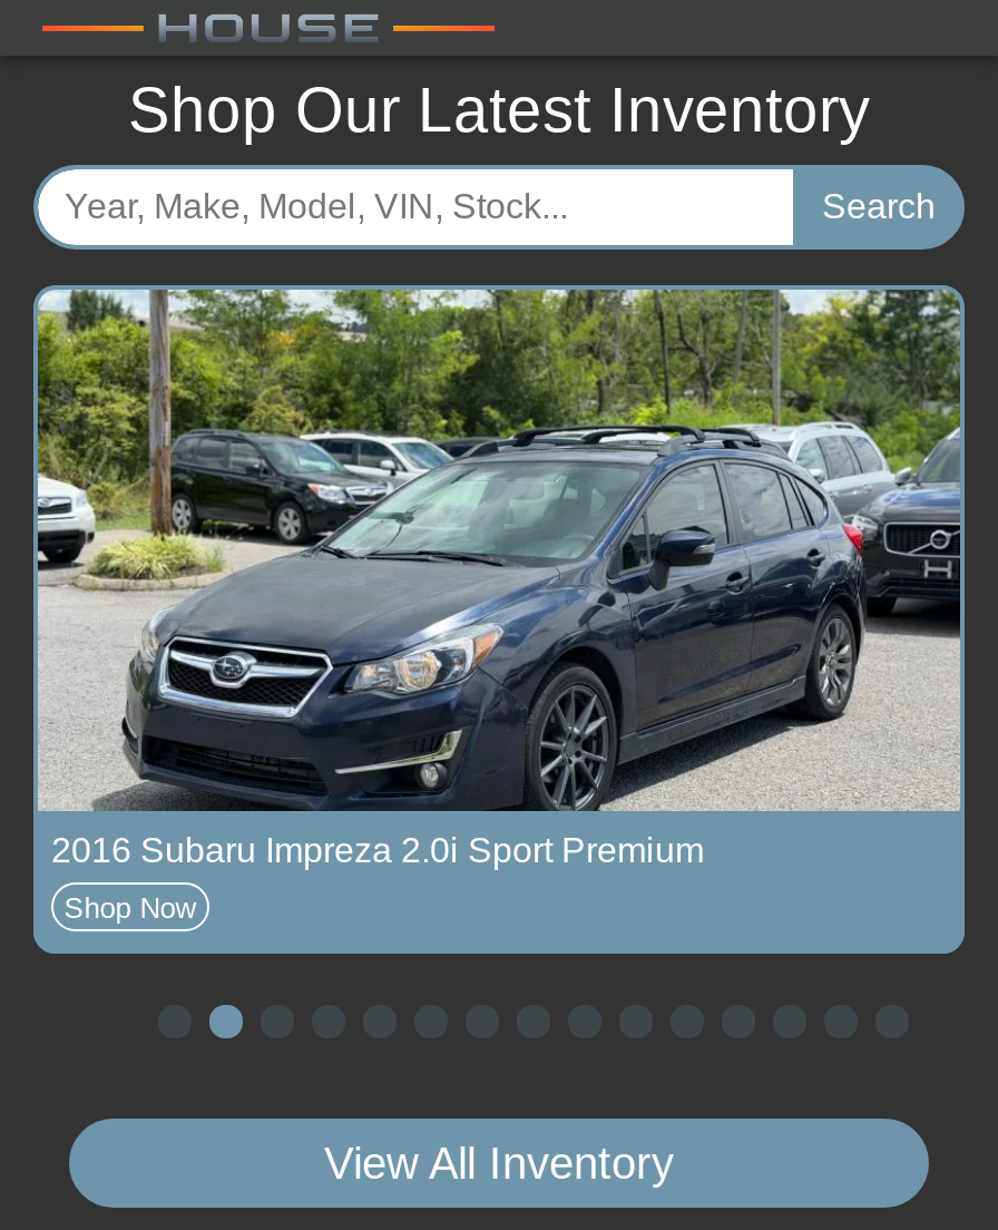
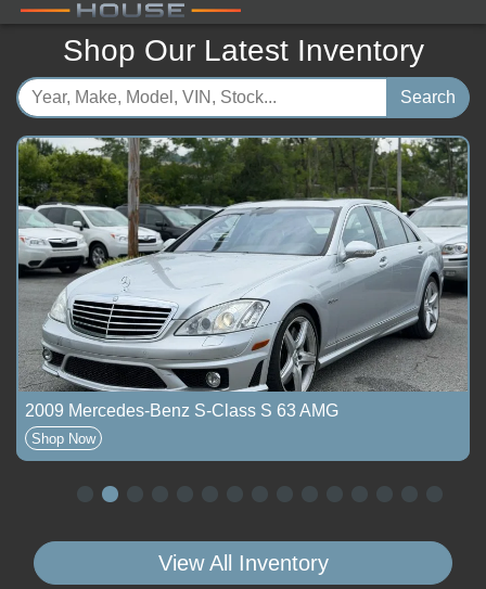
- [image]
- 2016 Subaru Impreza 2.0i Sport Premium
+ [image]
+ 2009 Mercedes-Benz S-Class S 63 AMG
